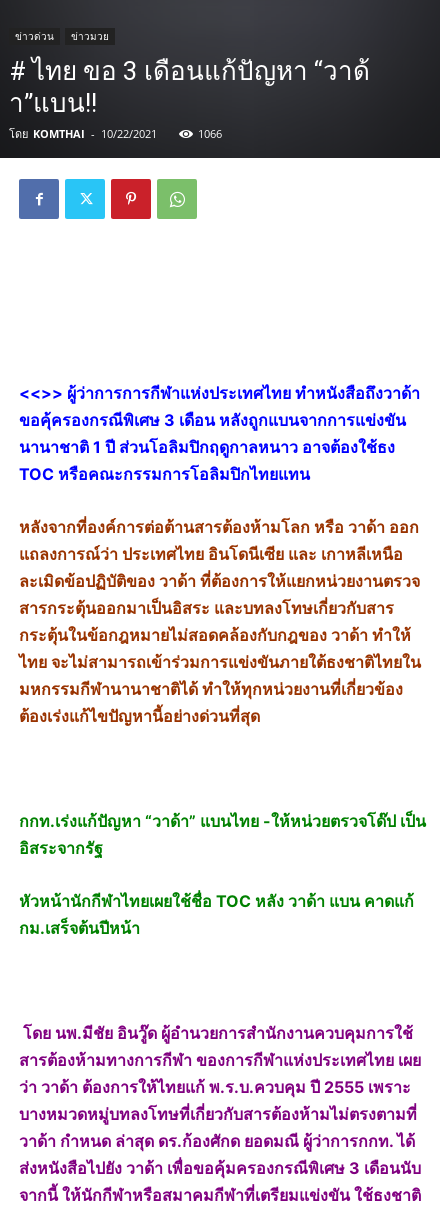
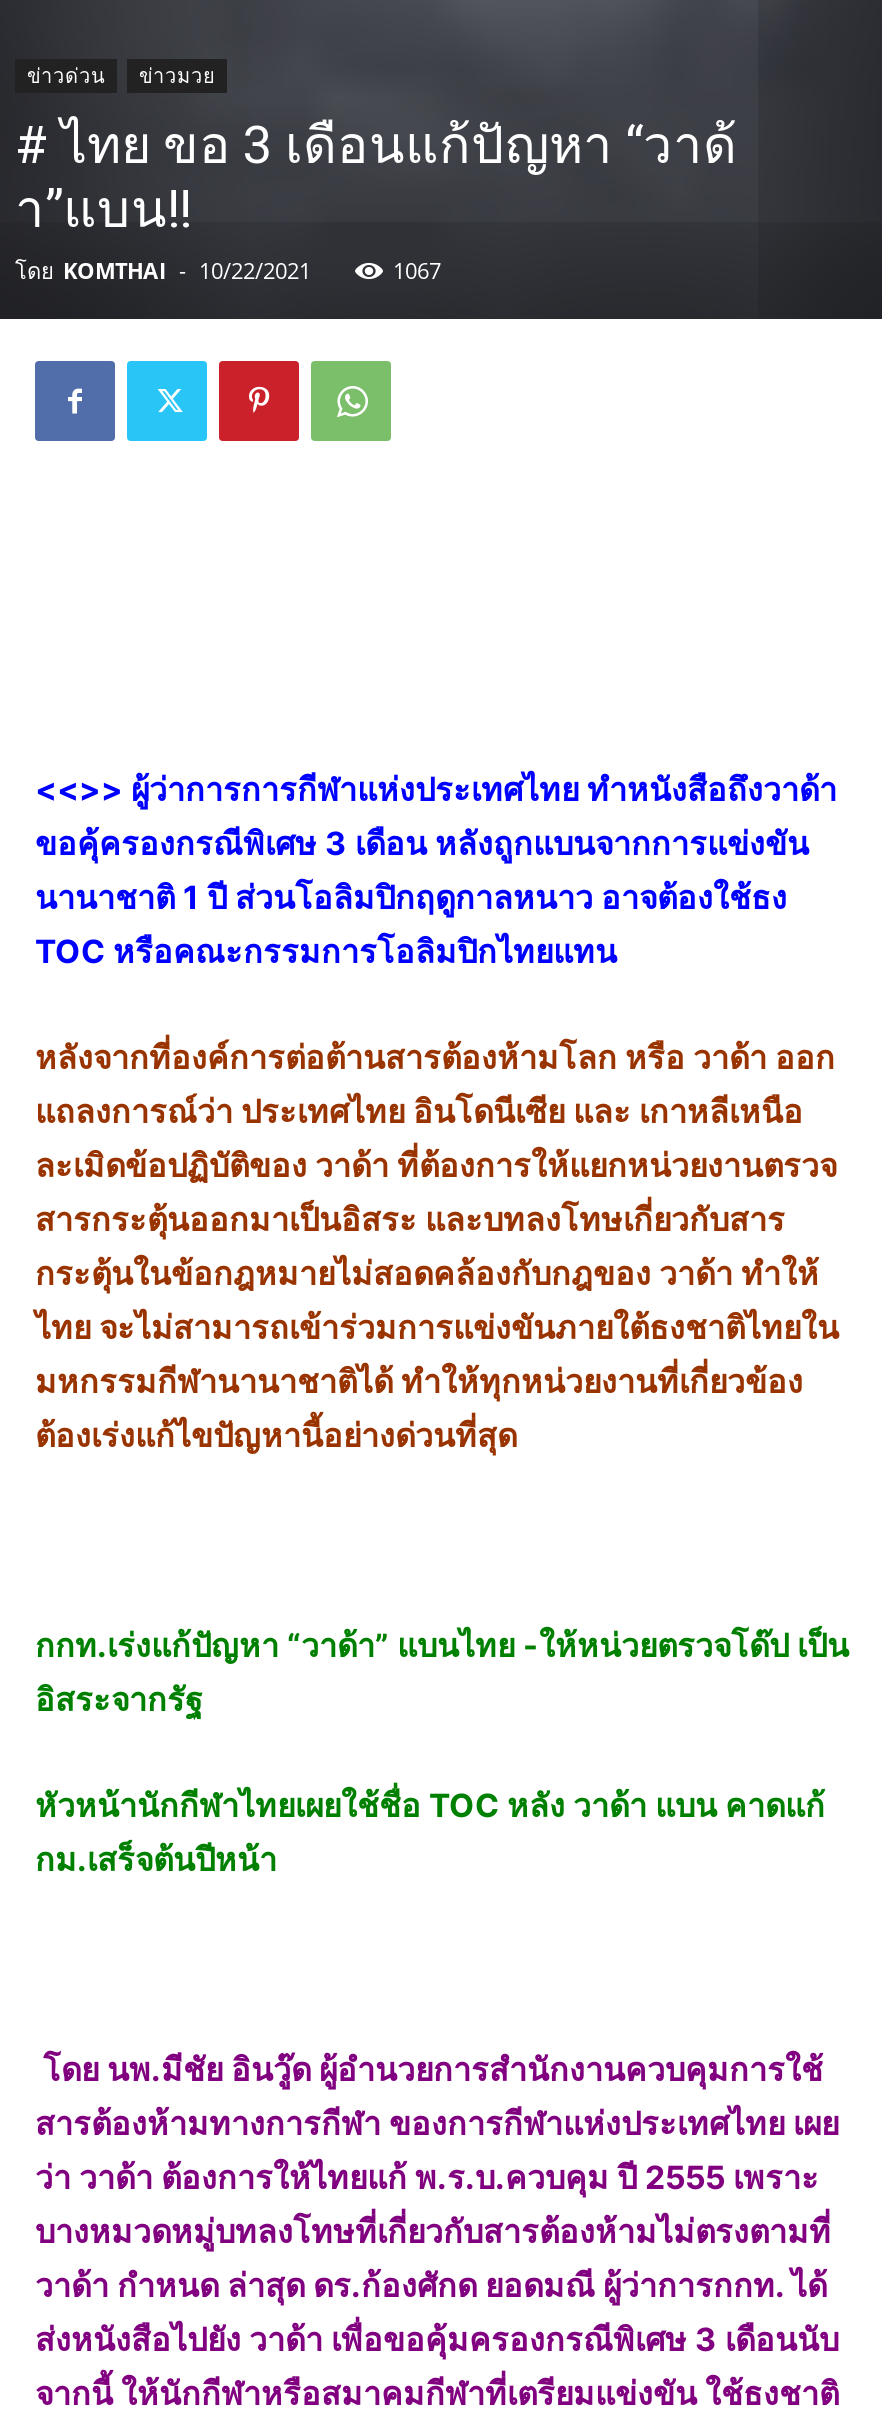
- 1066
+ 1067
